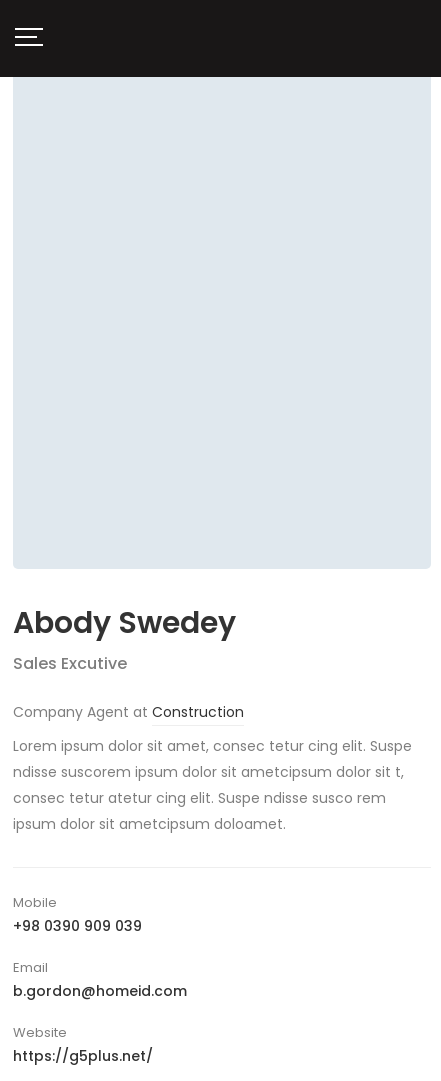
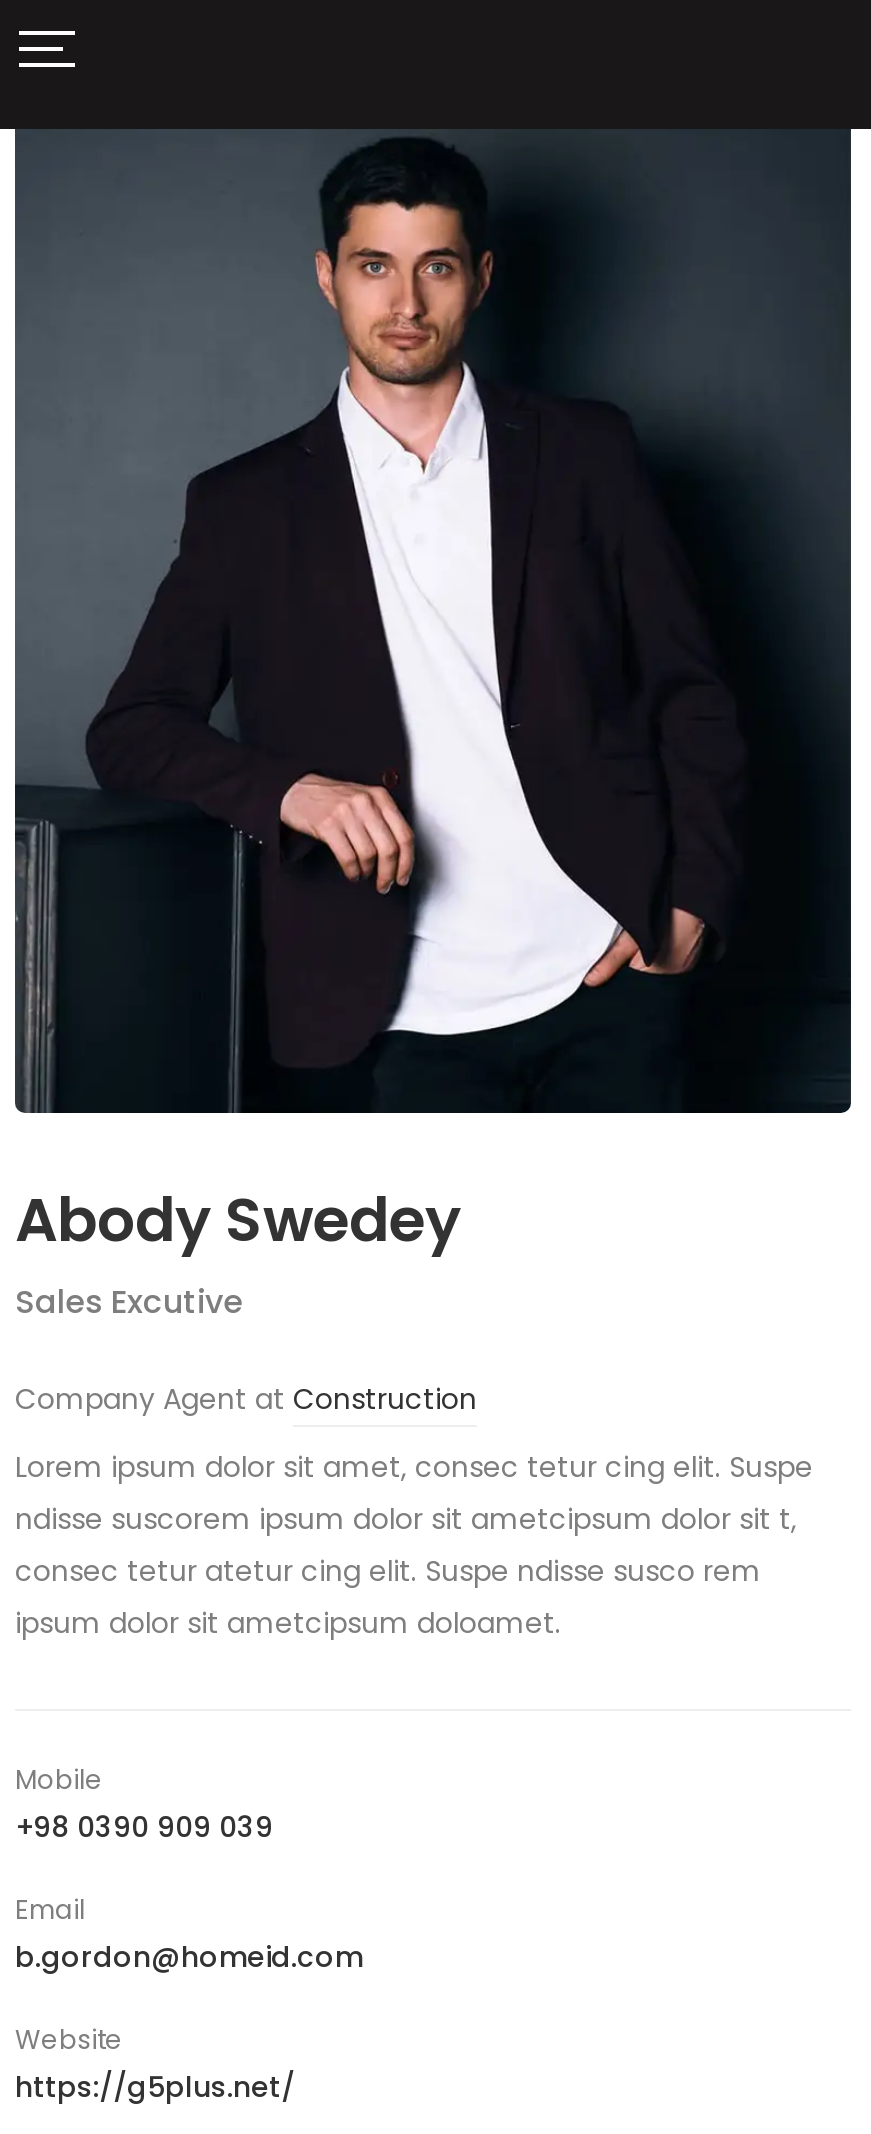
+ [image]
